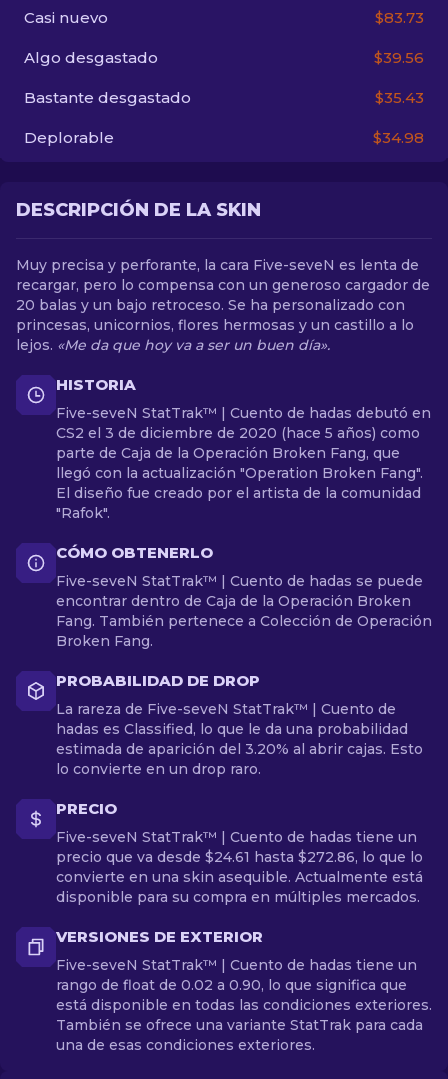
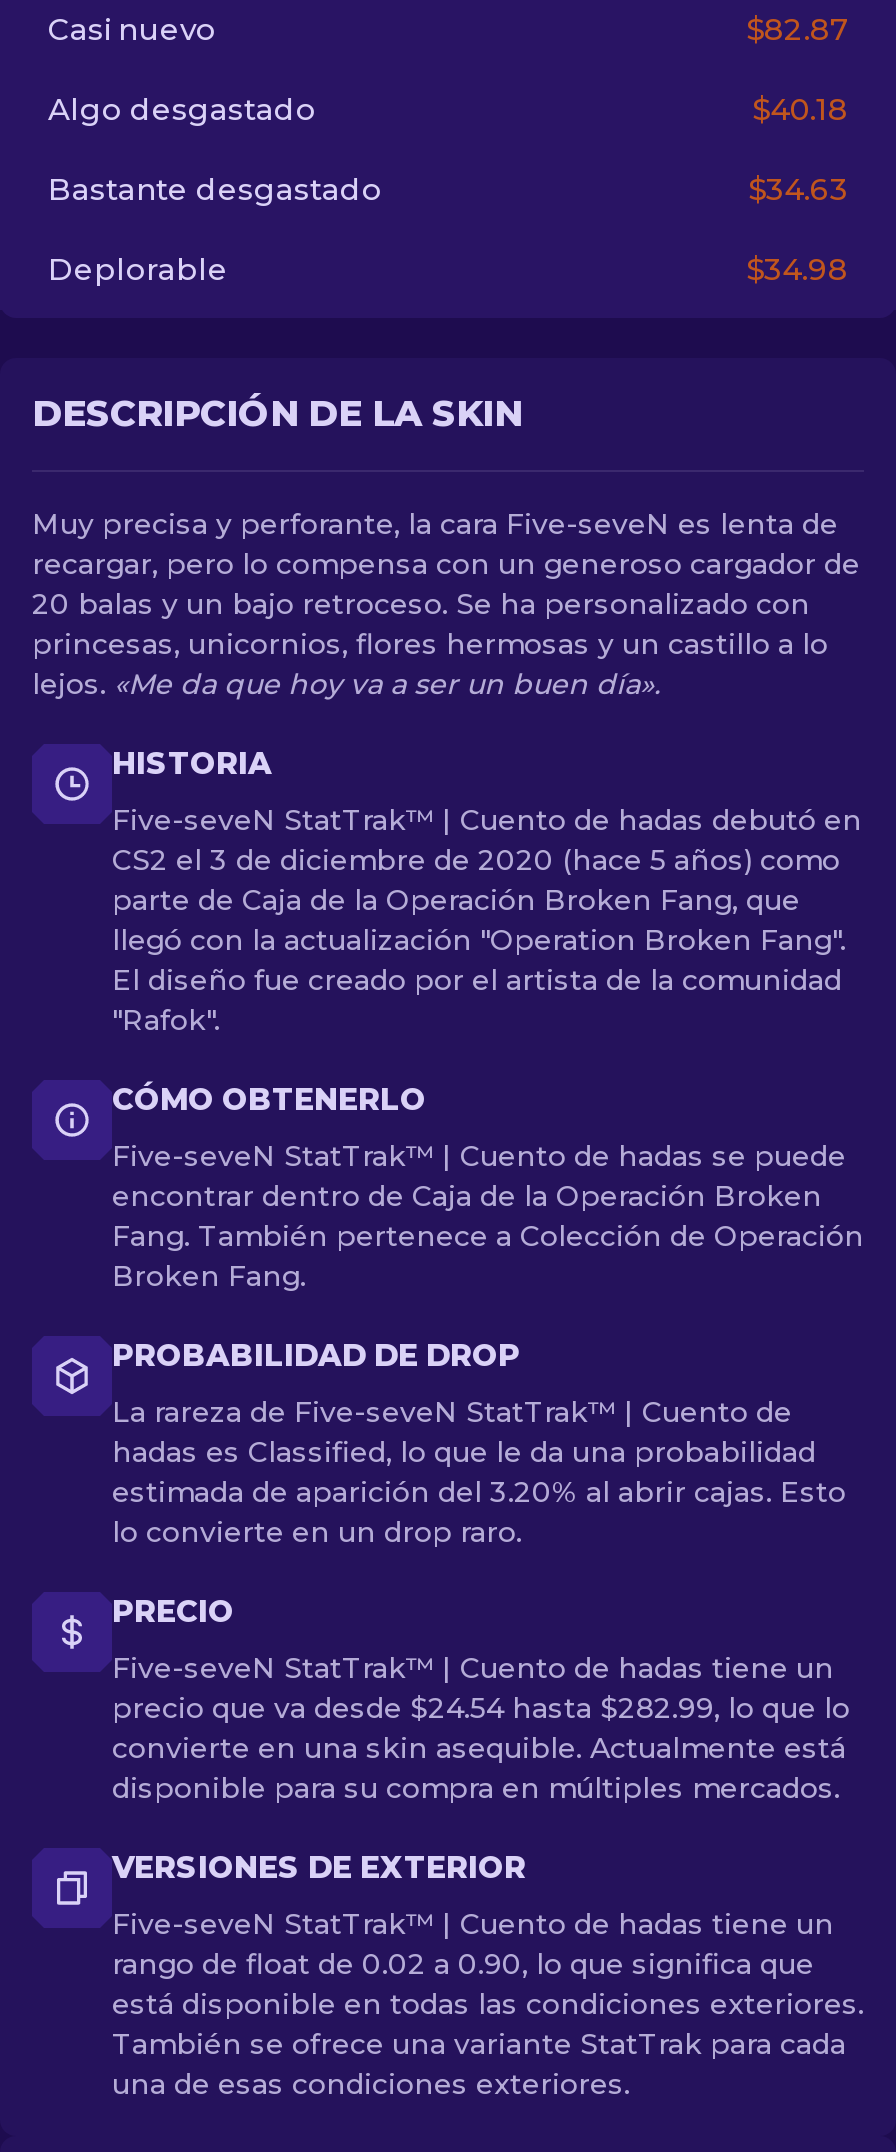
- $83.73
+ $82.87

- $39.56
+ $40.18

- $35.43
+ $34.63

- precio que va desde $24.61 hasta $272.86, lo que lo
+ precio que va desde $24.54 hasta $282.99, lo que lo
